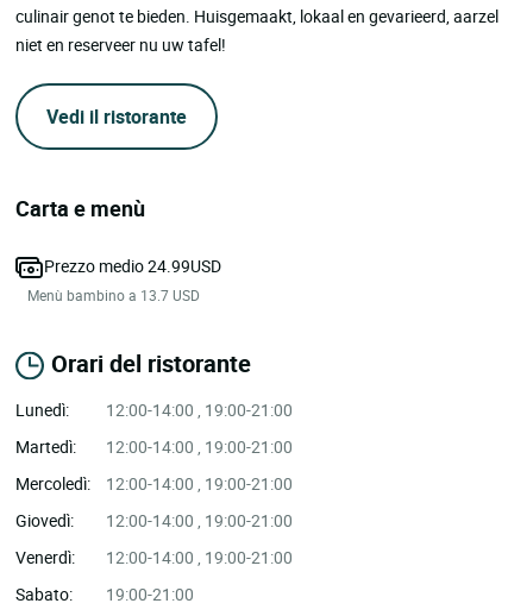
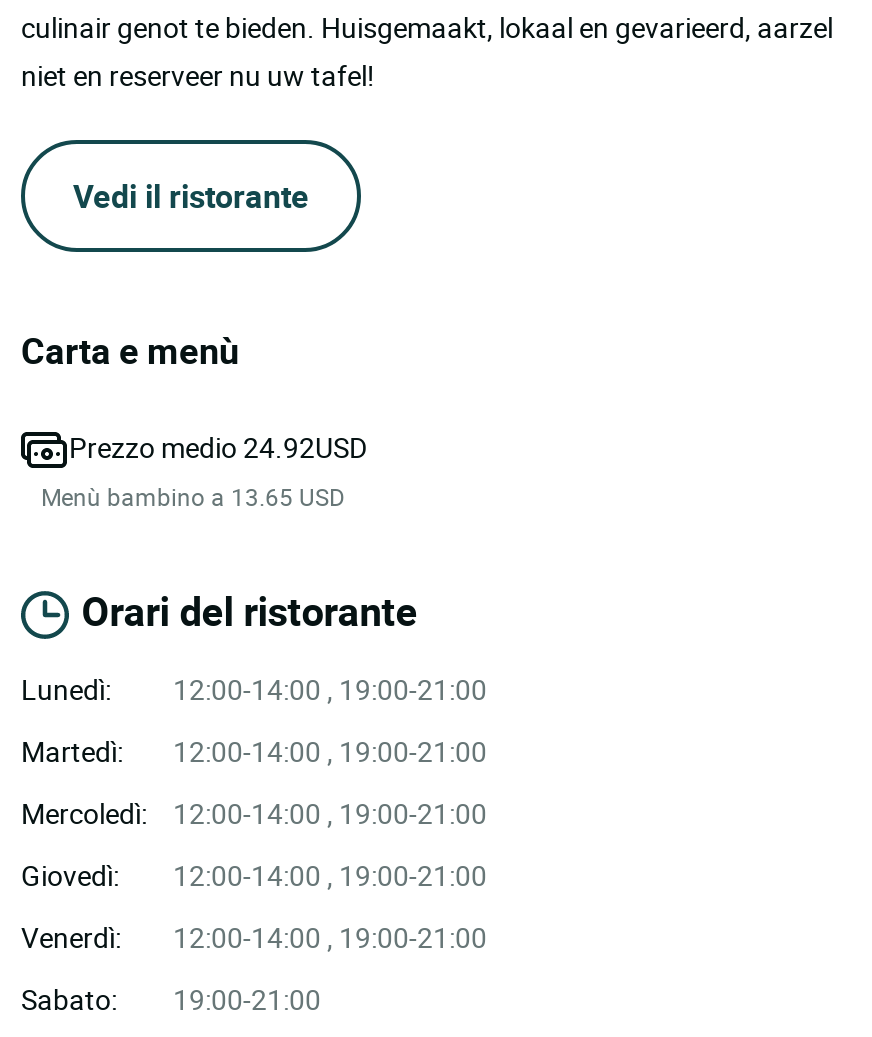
- Prezzo medio 24.99USD
+ Prezzo medio 24.92USD

- Menù bambino a 13.7 USD
+ Menù bambino a 13.65 USD
